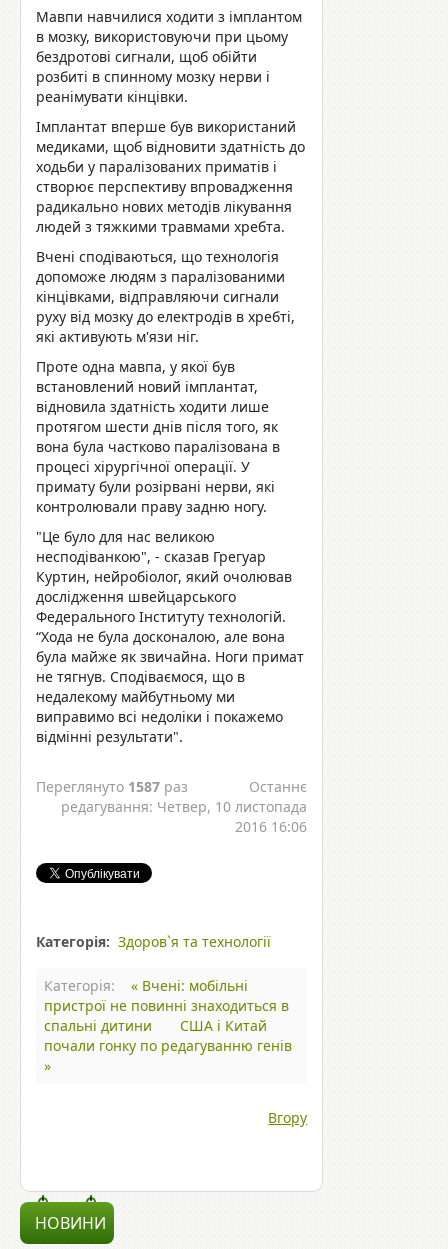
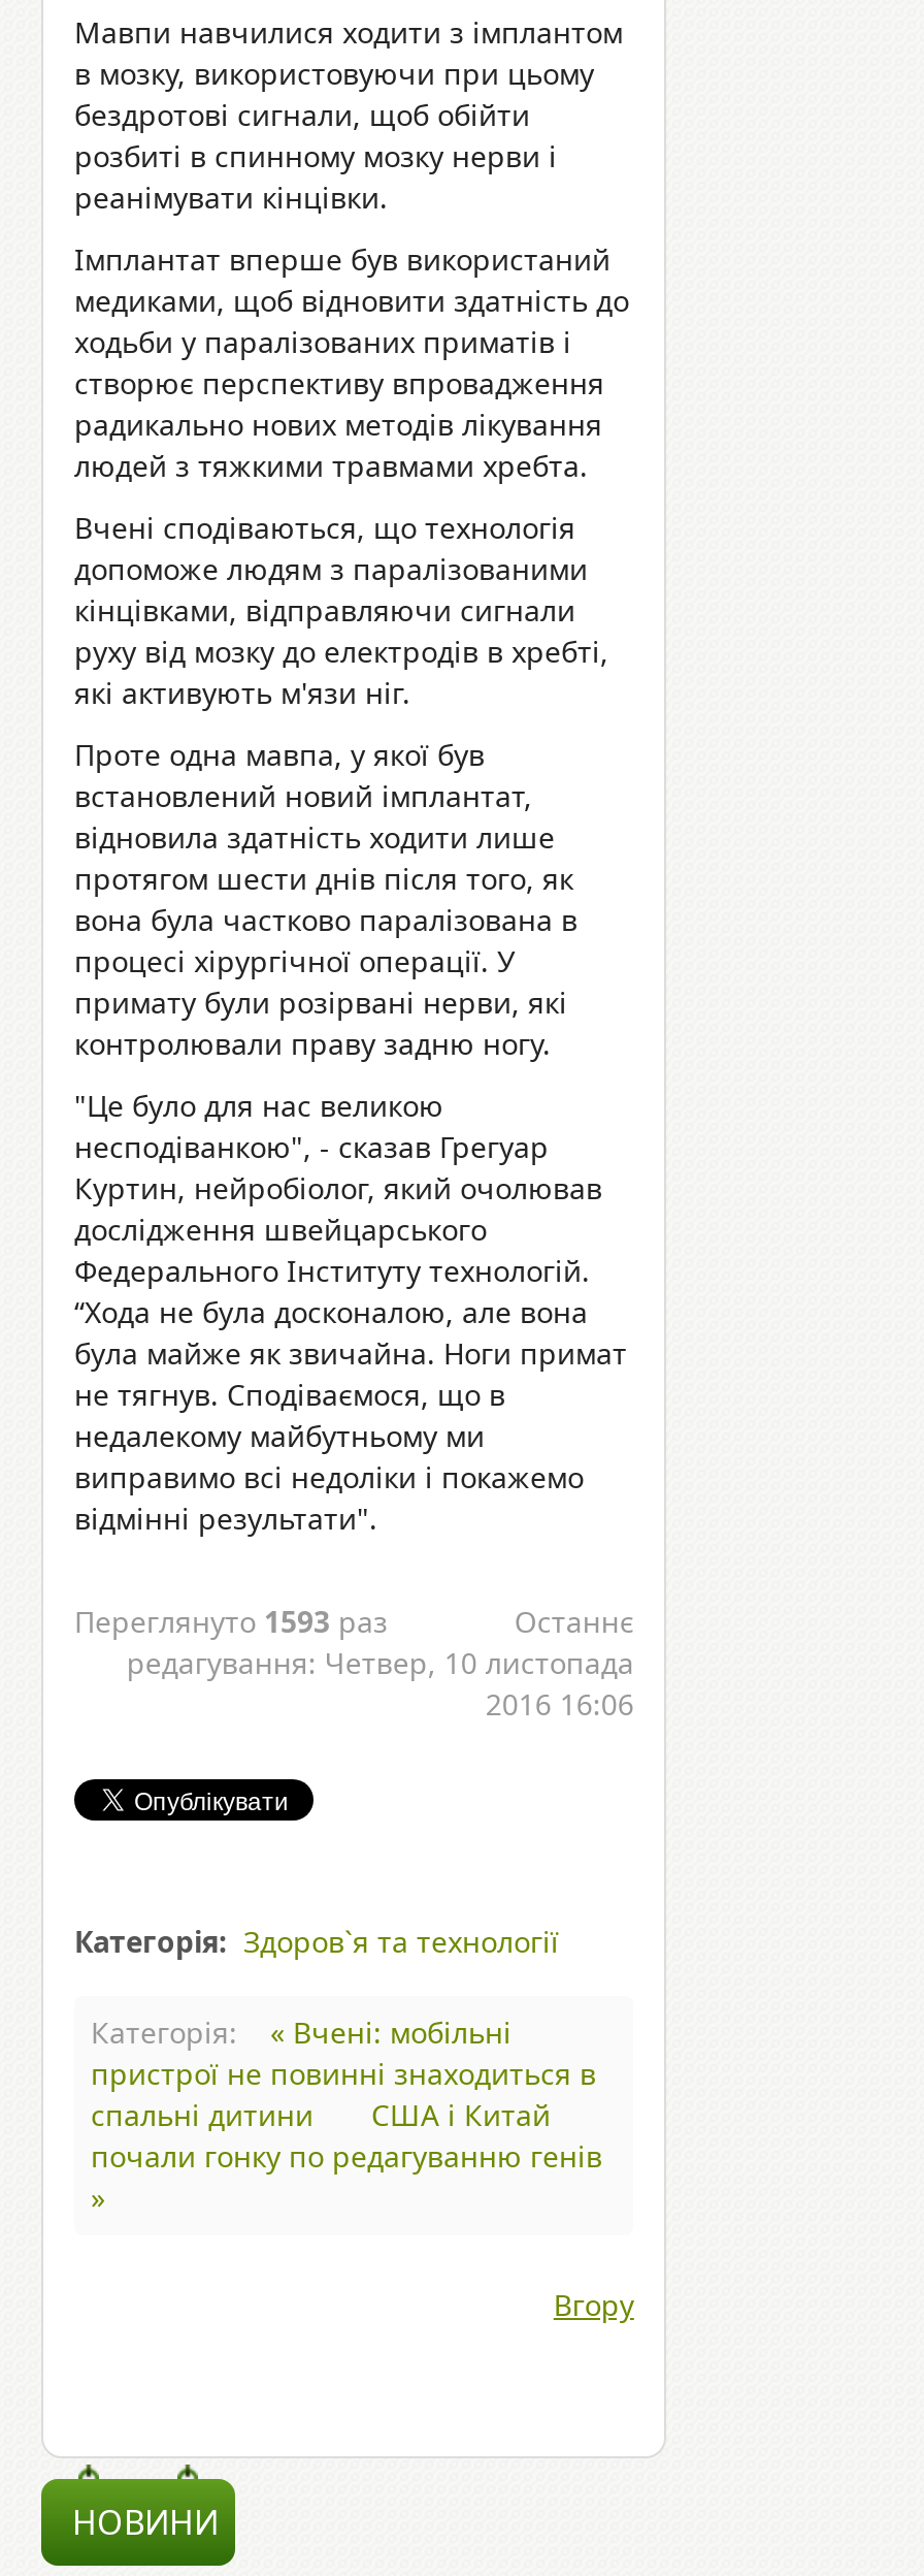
- Переглянуто 1587 раз
+ Переглянуто 1593 раз
